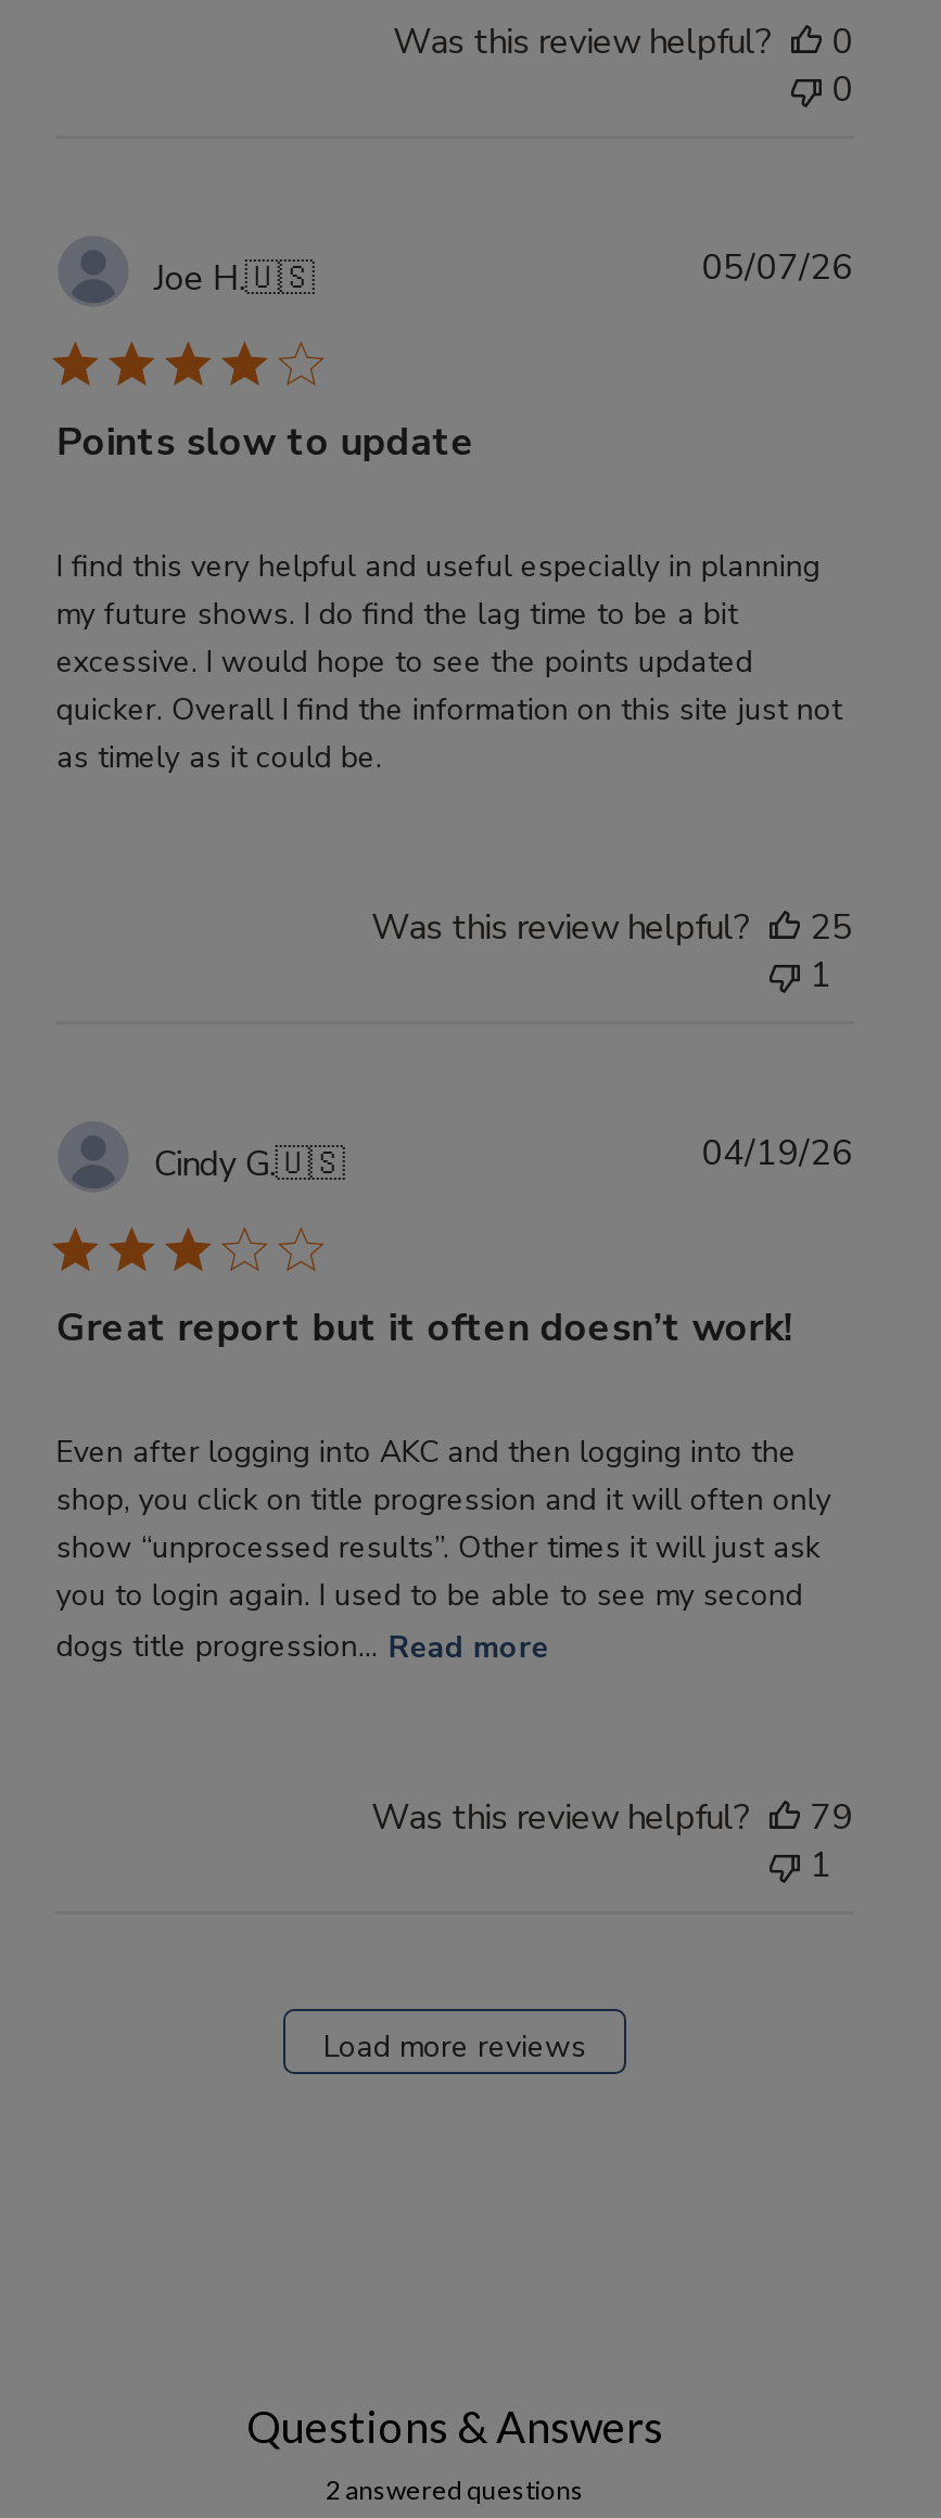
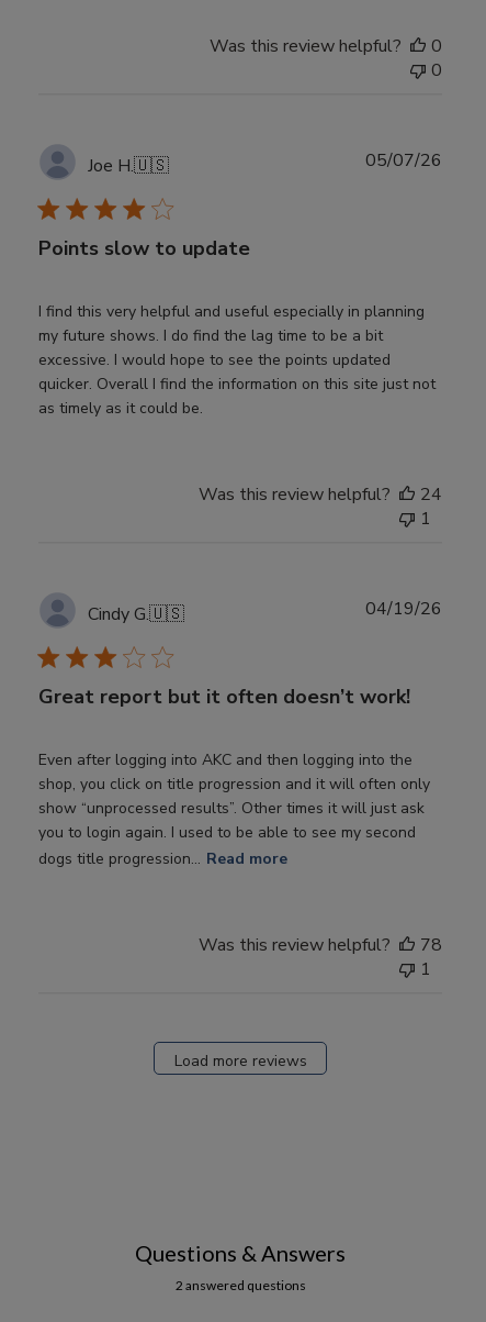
- Was this review helpful? 25
+ Was this review helpful? 24

- Was this review helpful? 79
+ Was this review helpful? 78
